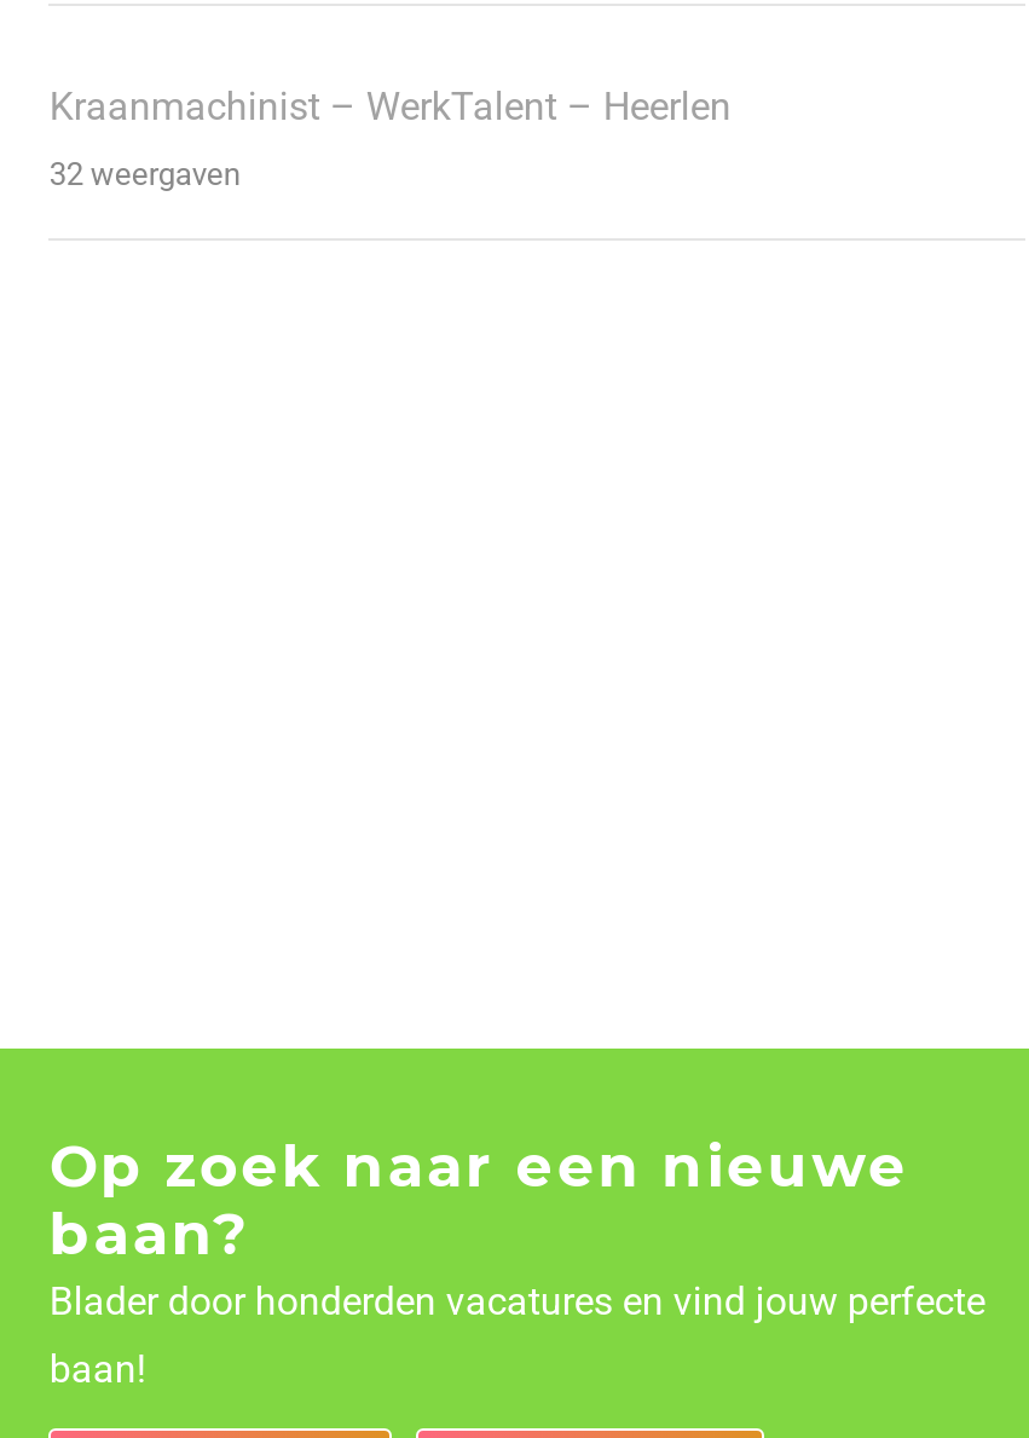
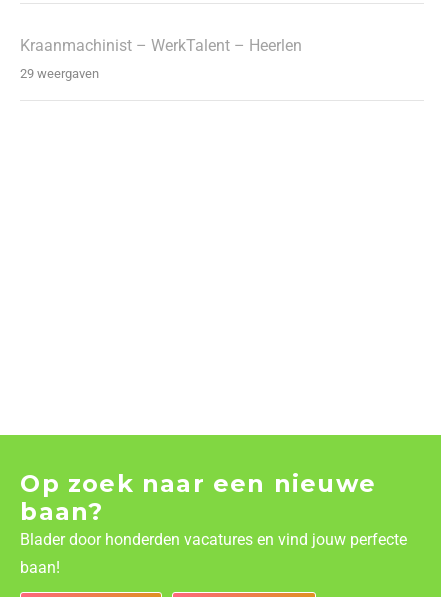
- 32 weergaven
+ 29 weergaven
